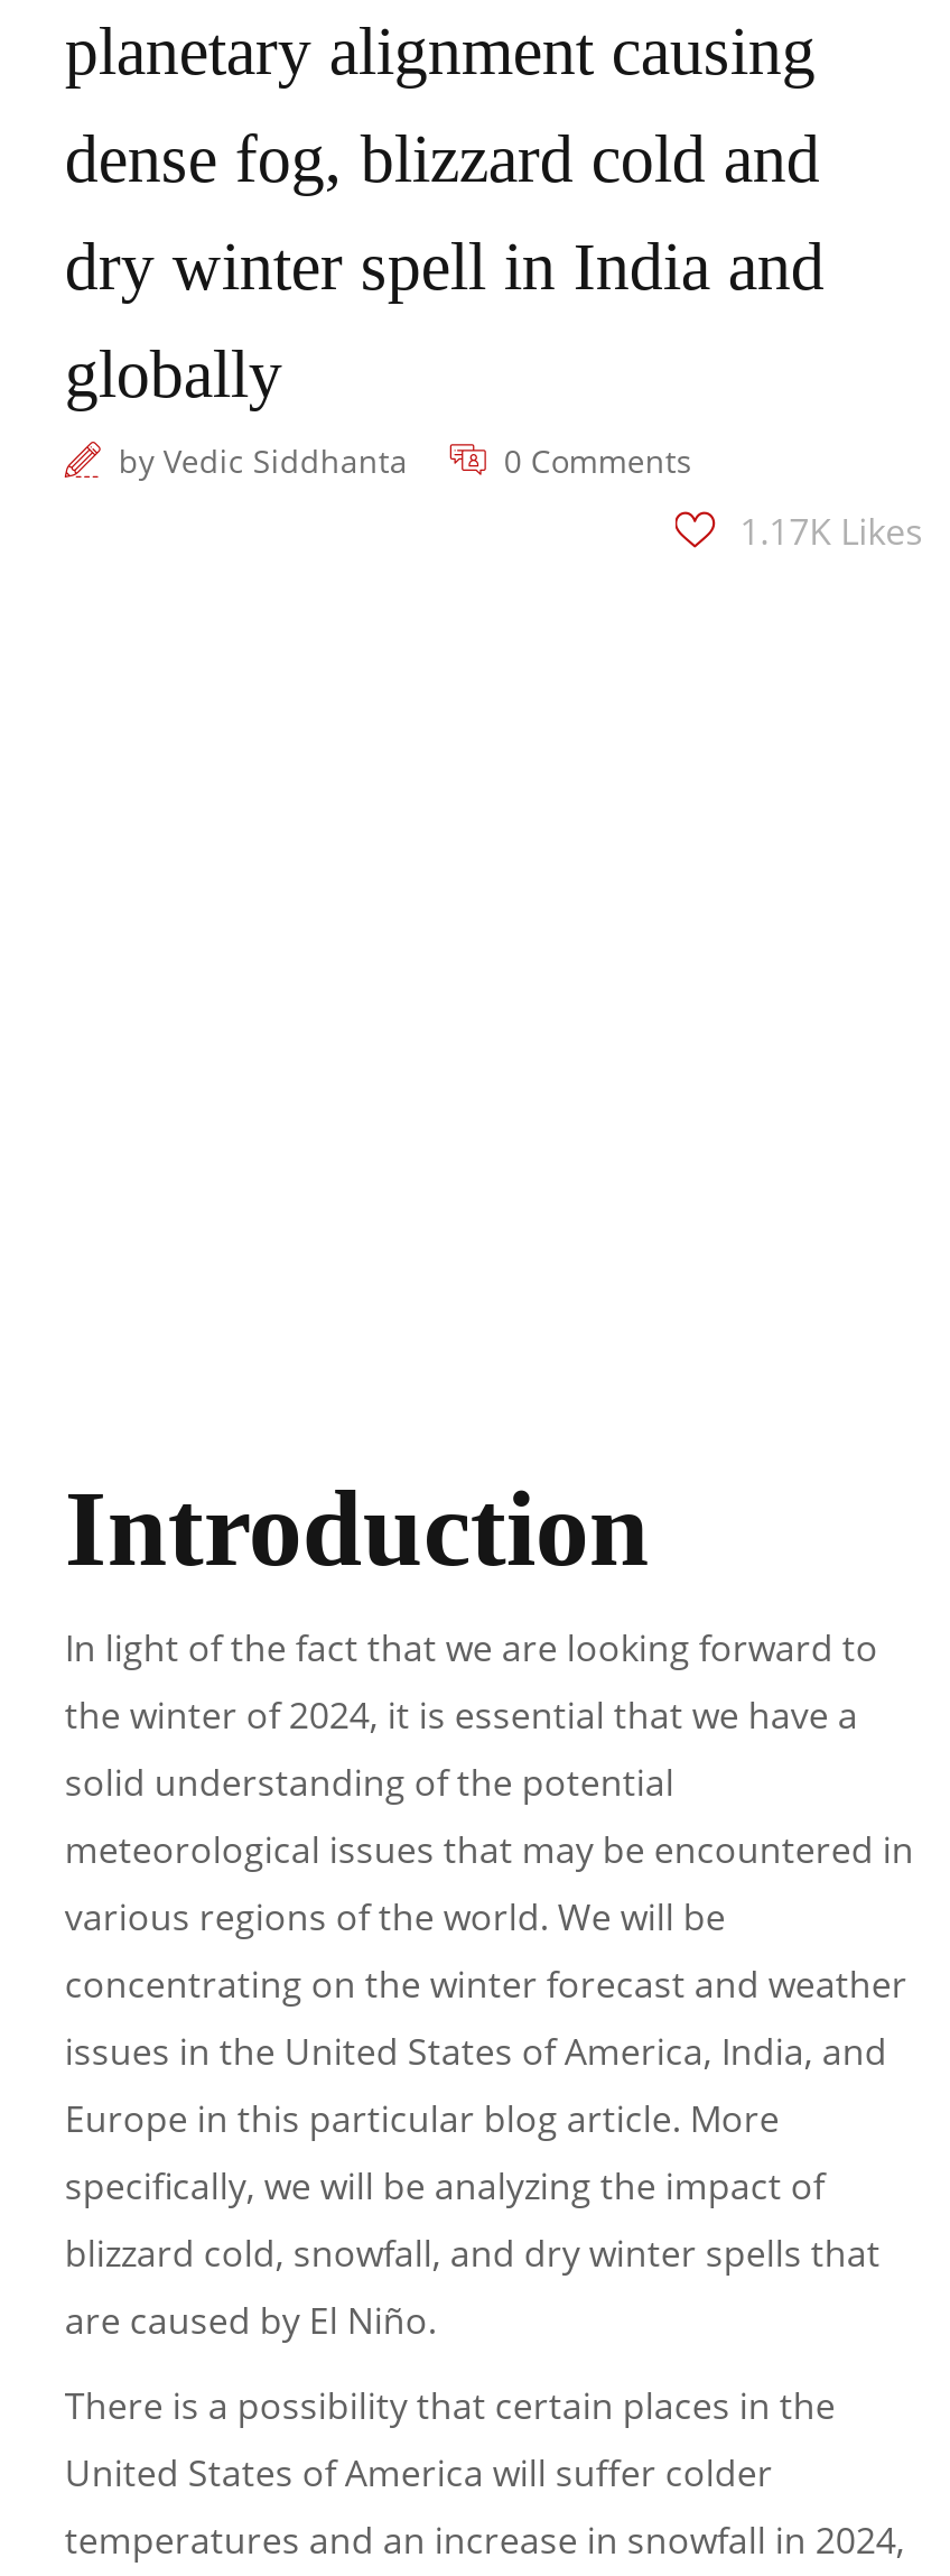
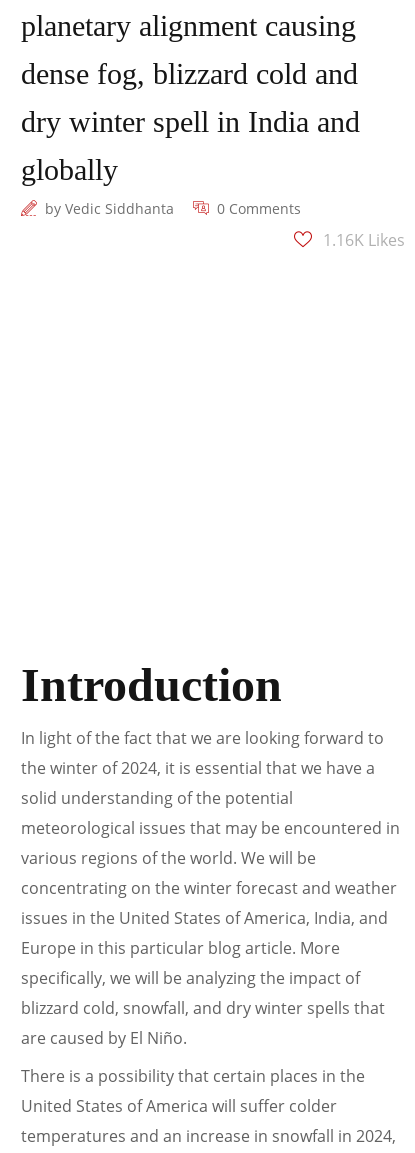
- 1.17K Likes
+ 1.16K Likes
